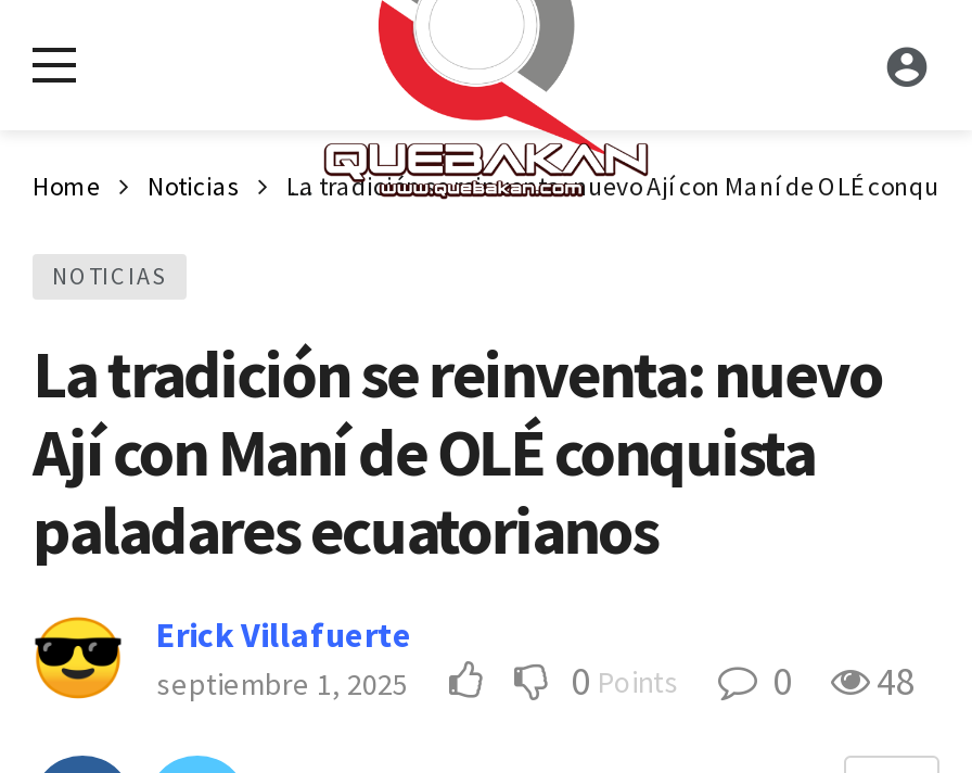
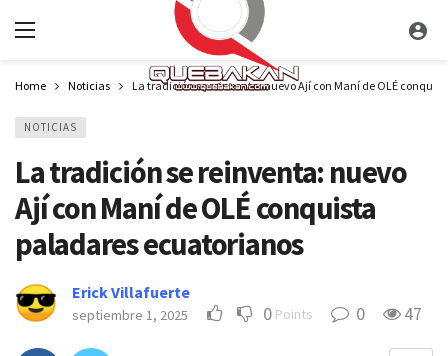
- 0 Points 0 48
+ 0 Points 0 47
